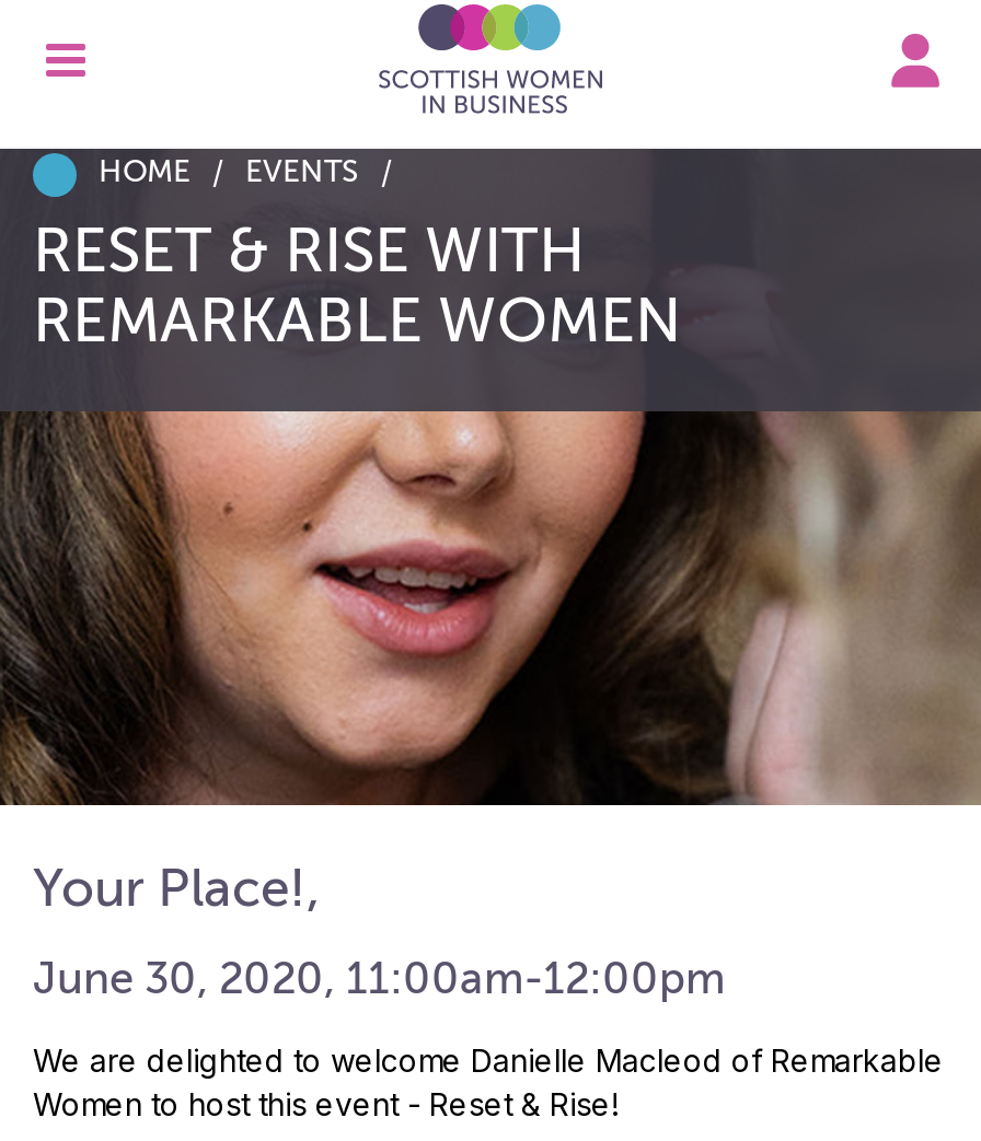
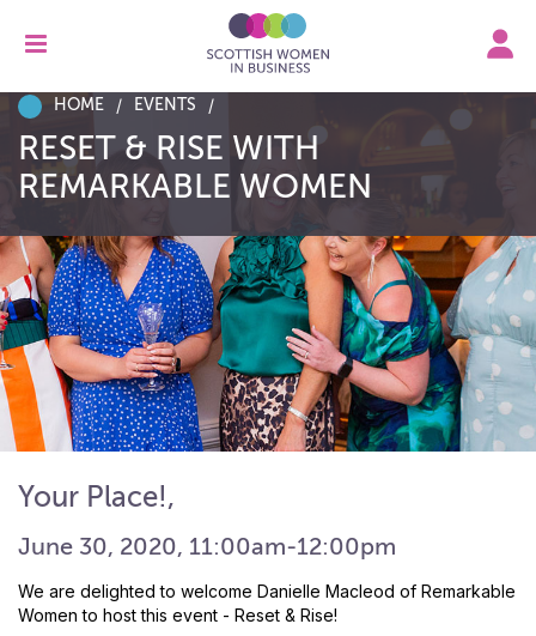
- [image]
+ [image]
